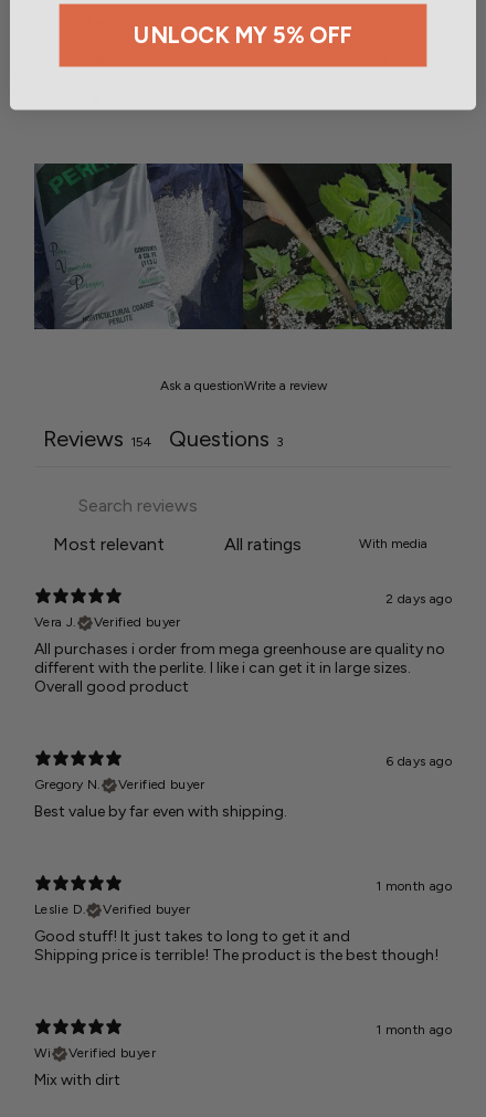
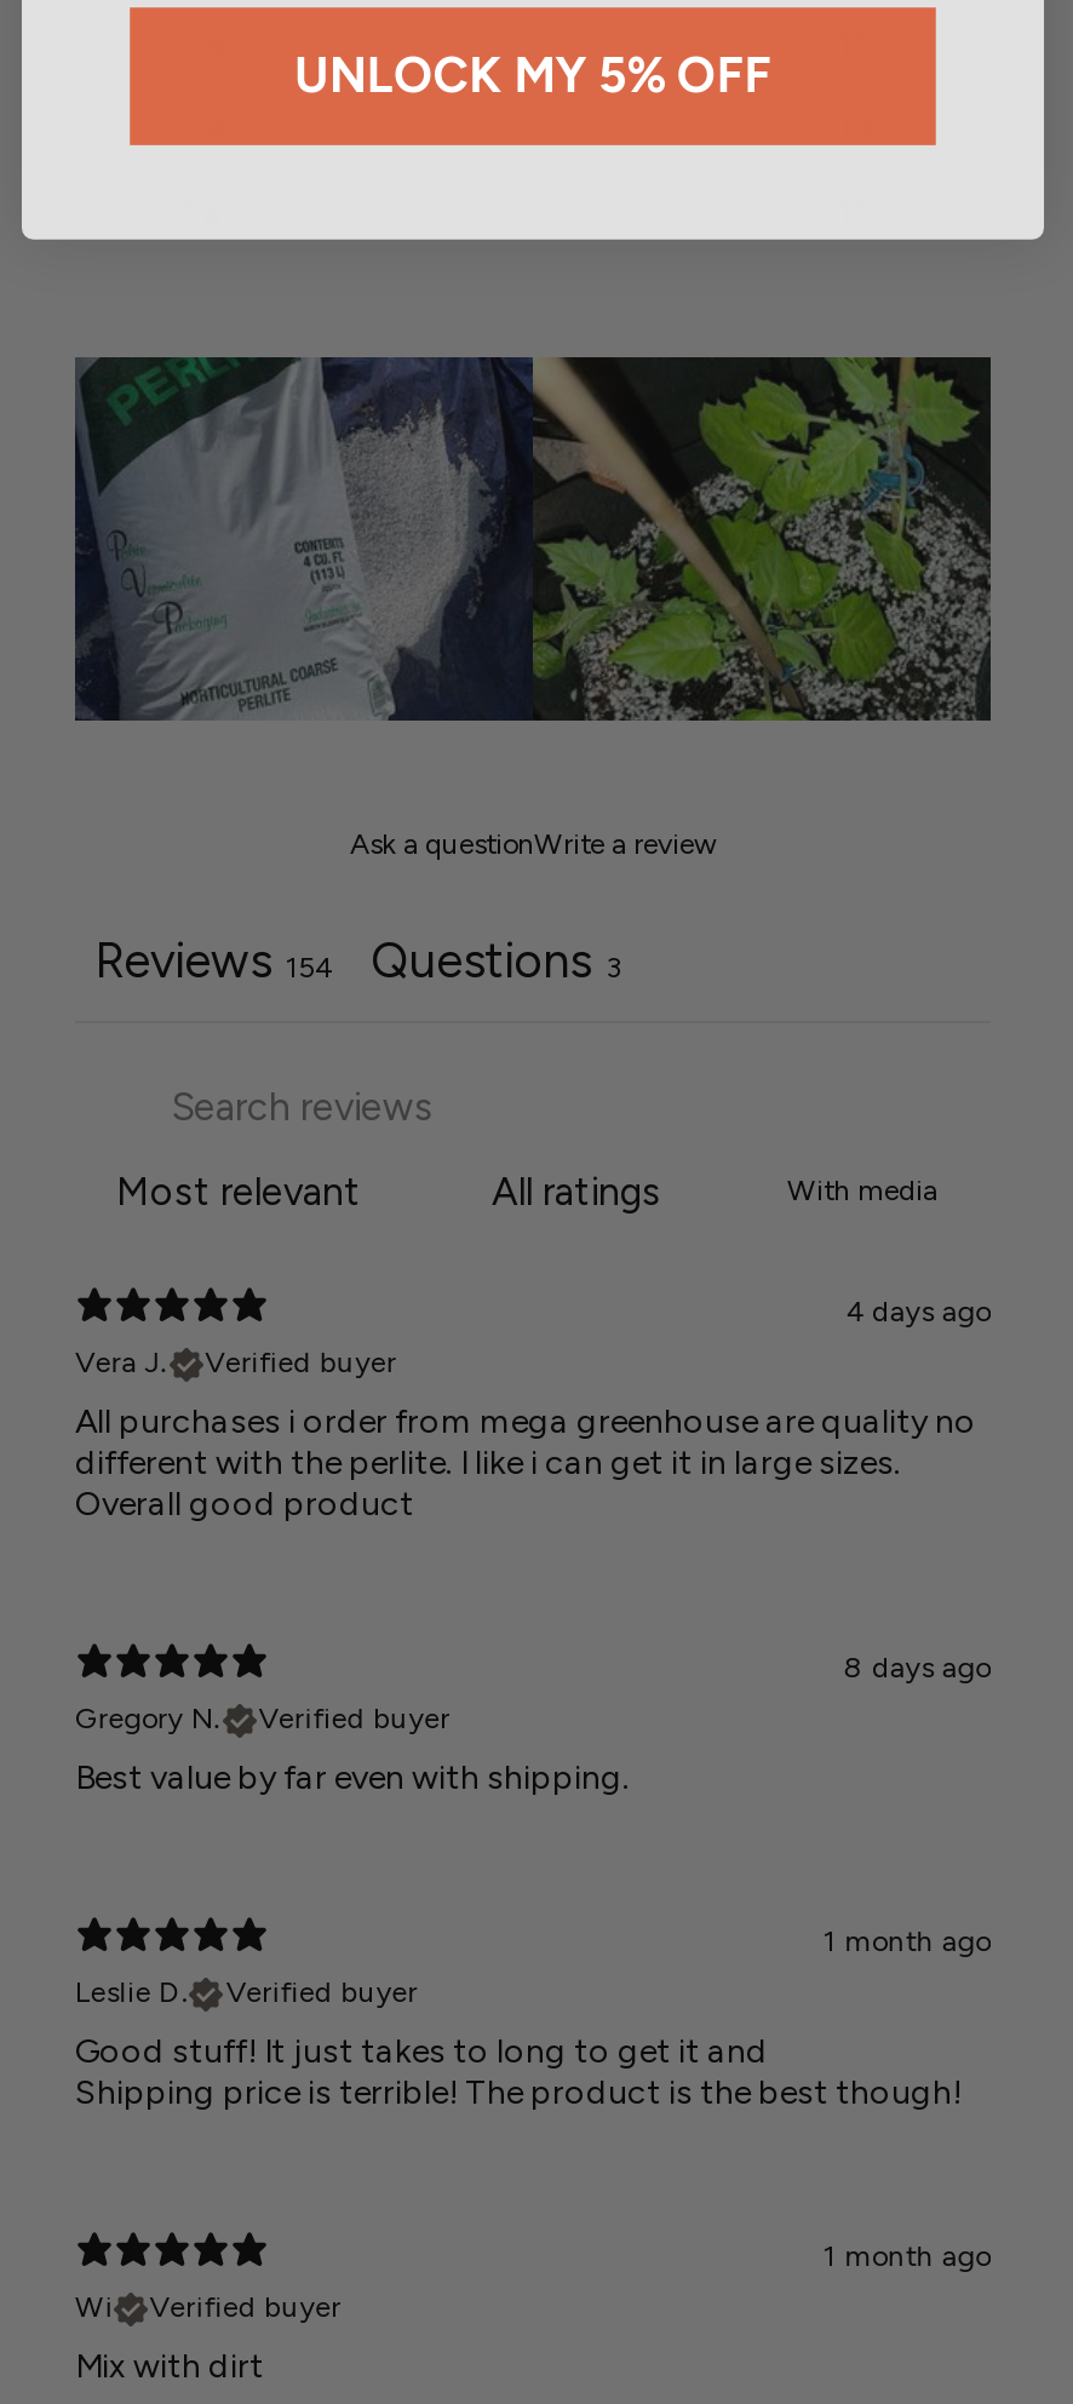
- 2 days ago
+ 4 days ago

- 6 days ago
+ 8 days ago
